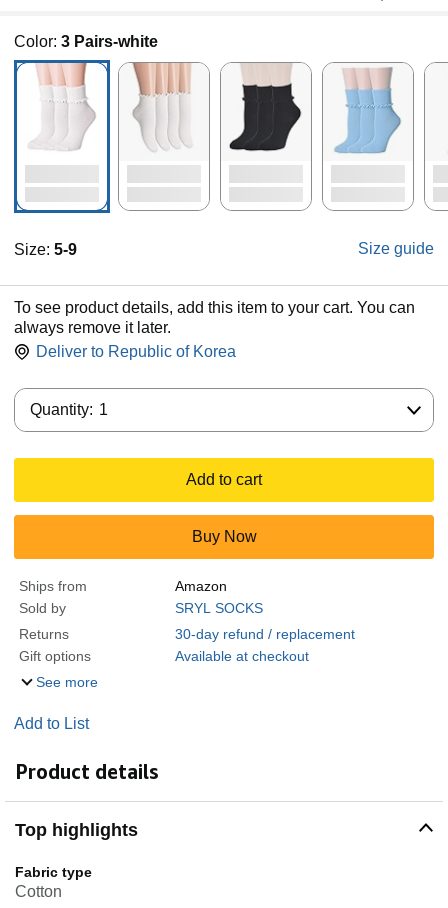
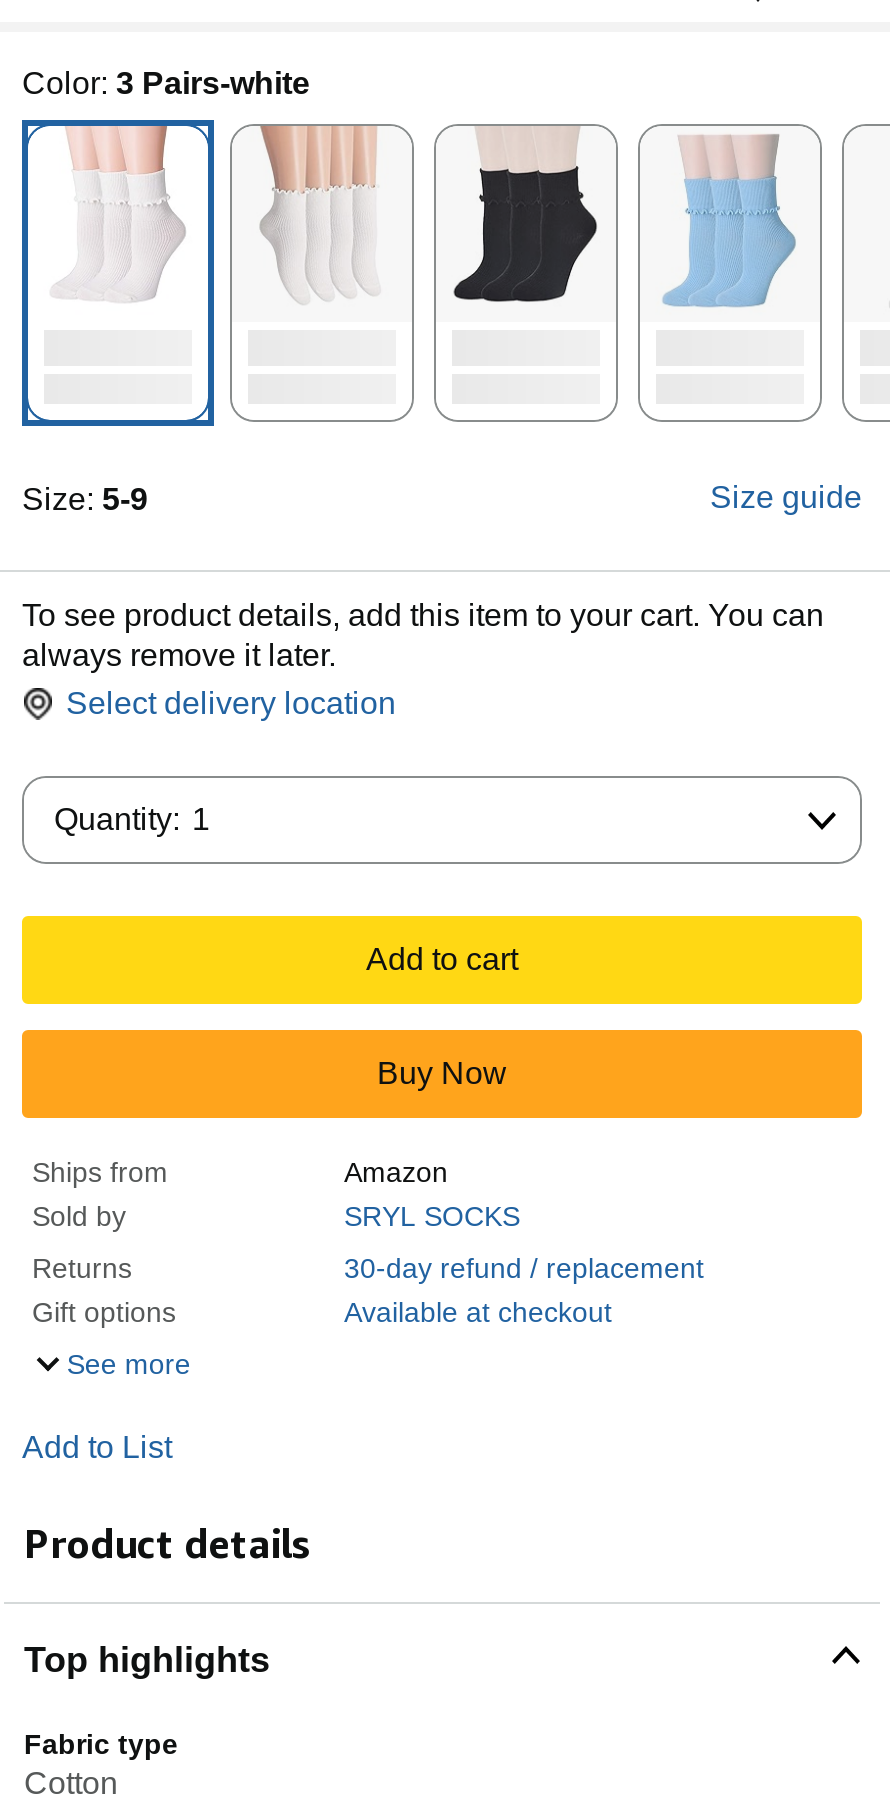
- Deliver to Republic of Korea
+ Select delivery location
